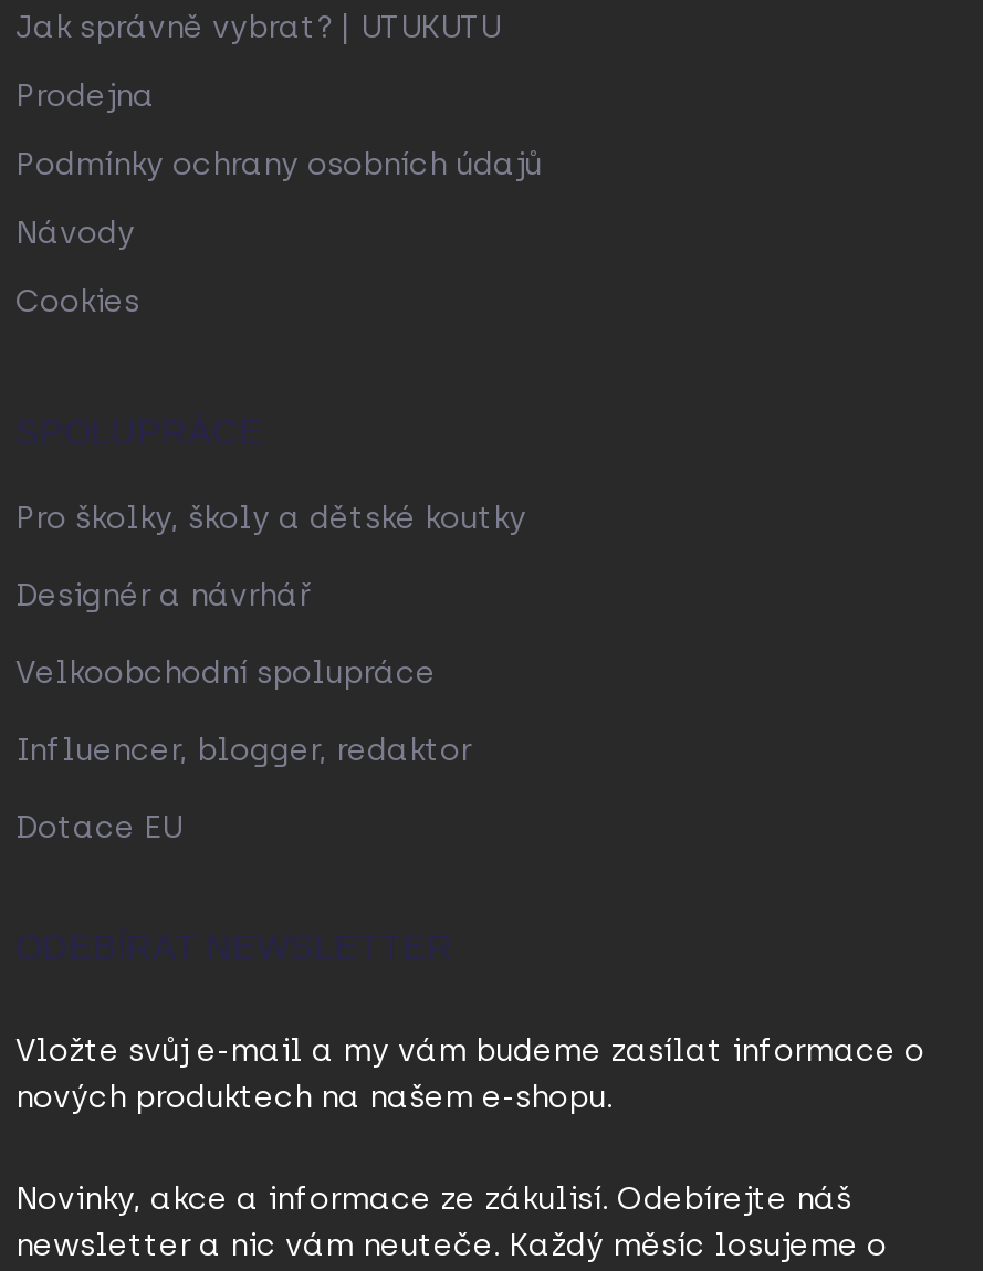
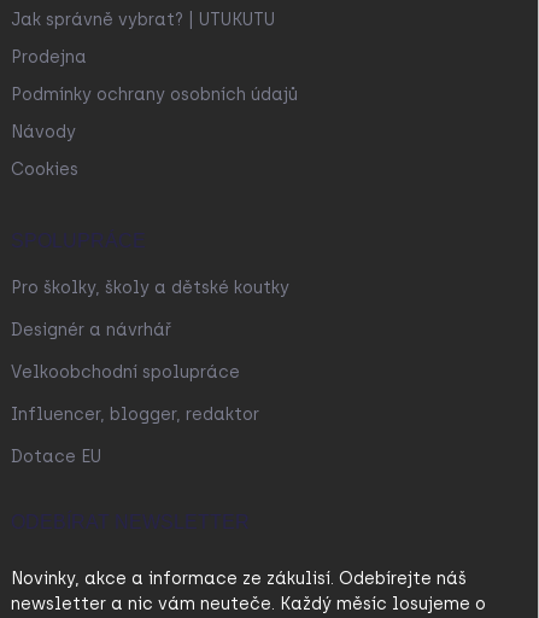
- Vložte svůj e-mail a my vám budeme zasílat informace o
- nových produktech na našem e-shopu.
